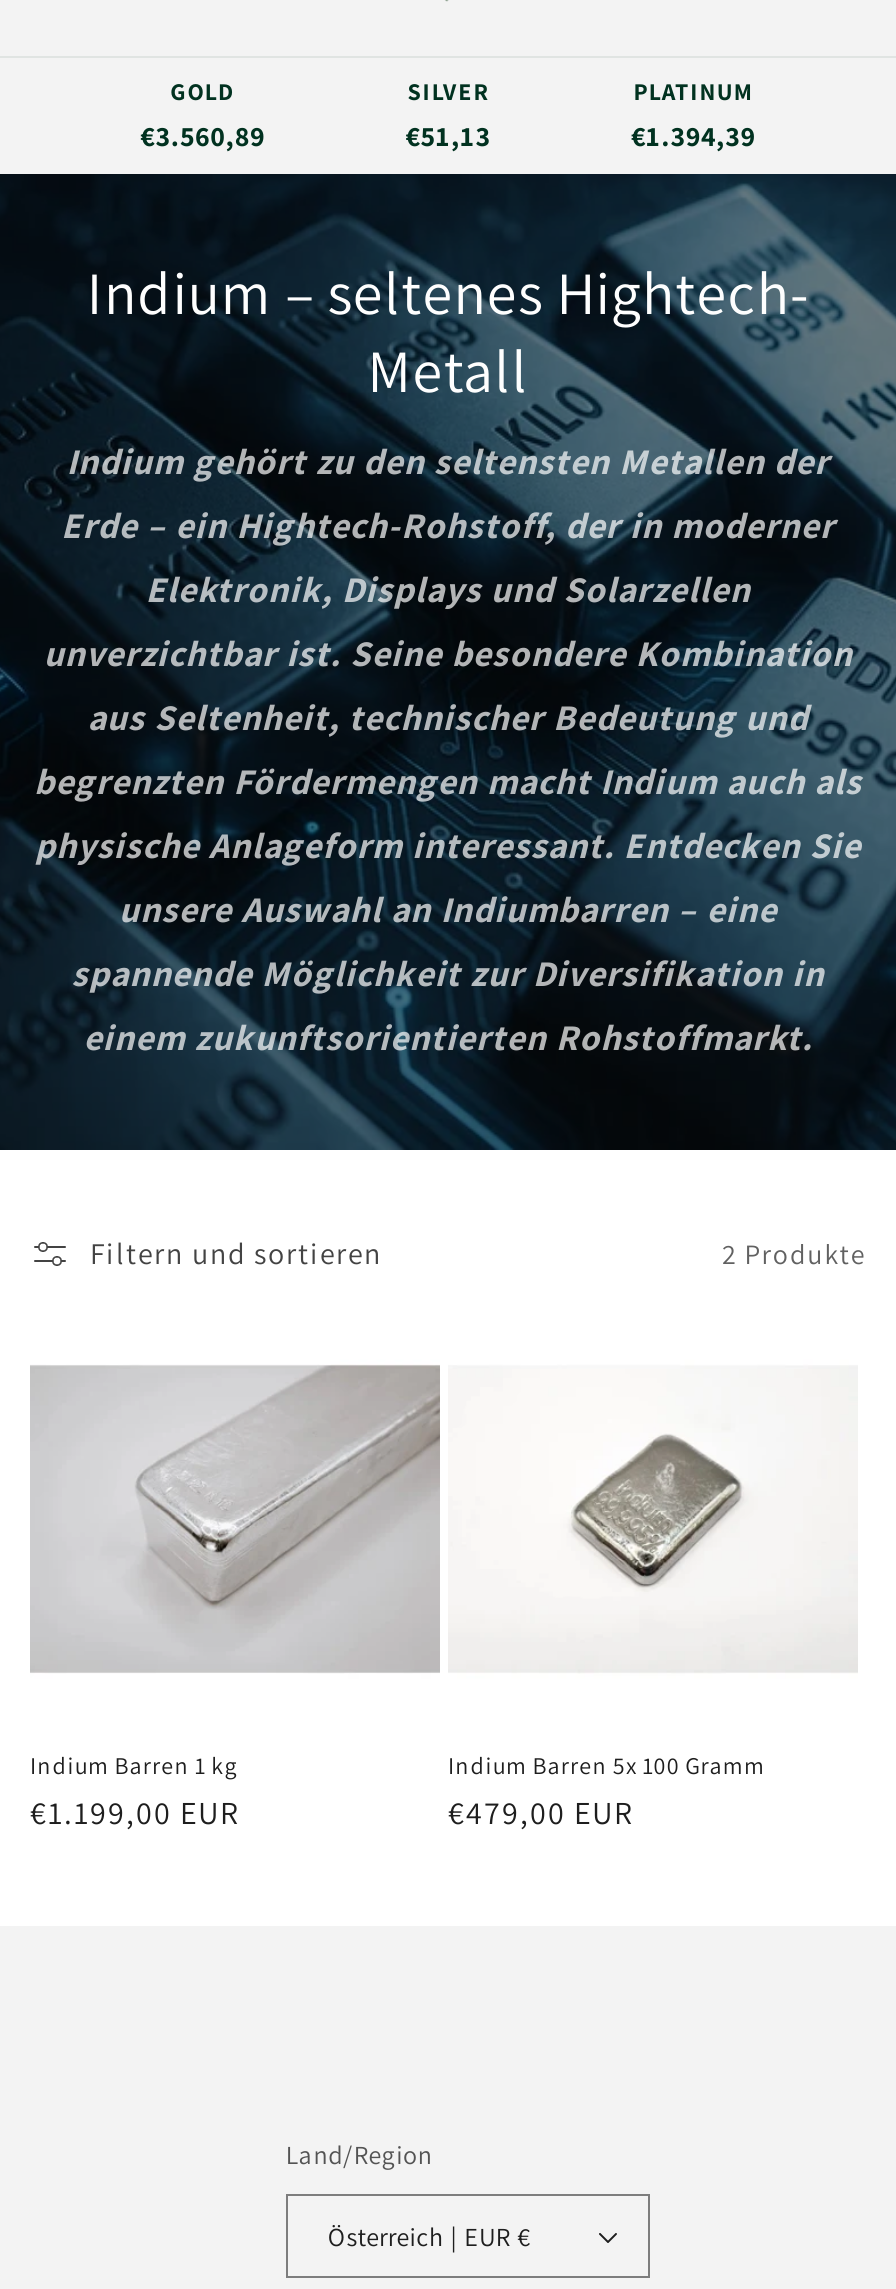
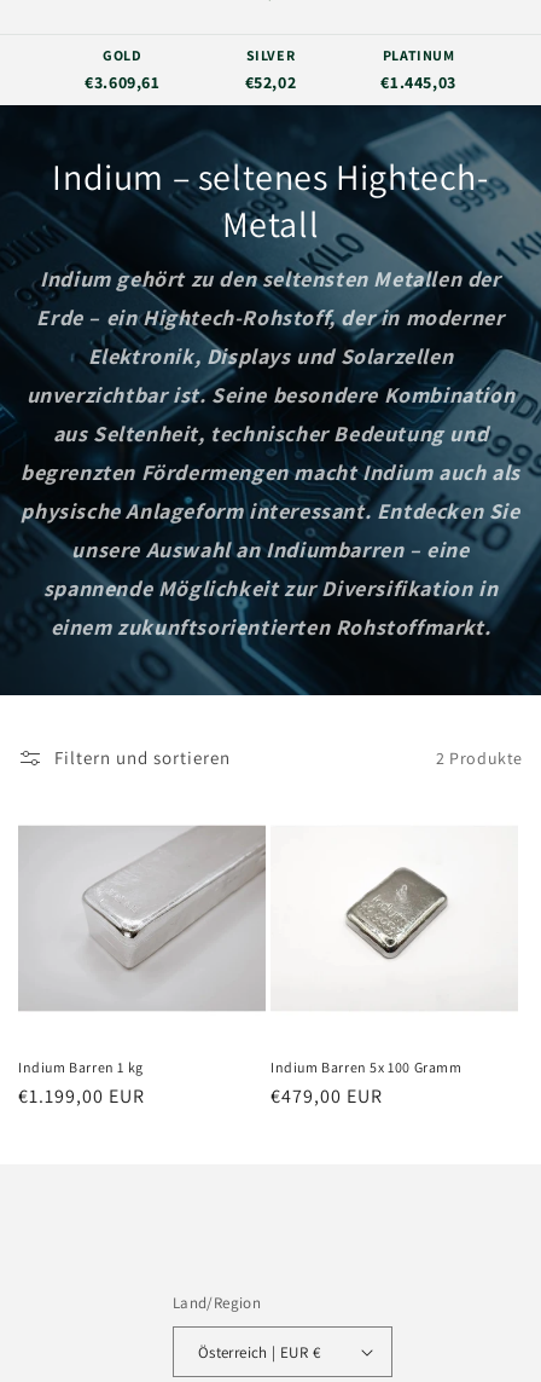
- €3.560,89
+ €3.609,61

- €51,13
+ €52,02

- €1.394,39
+ €1.445,03
